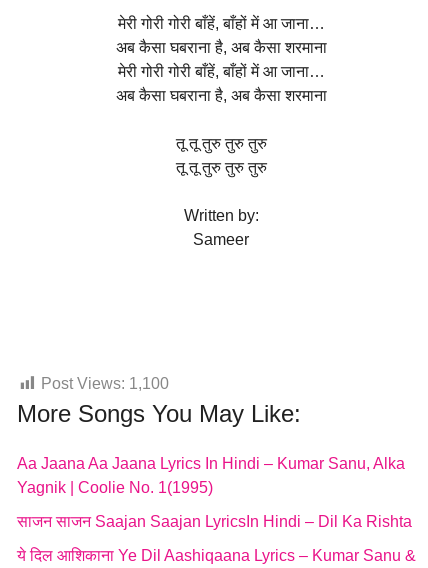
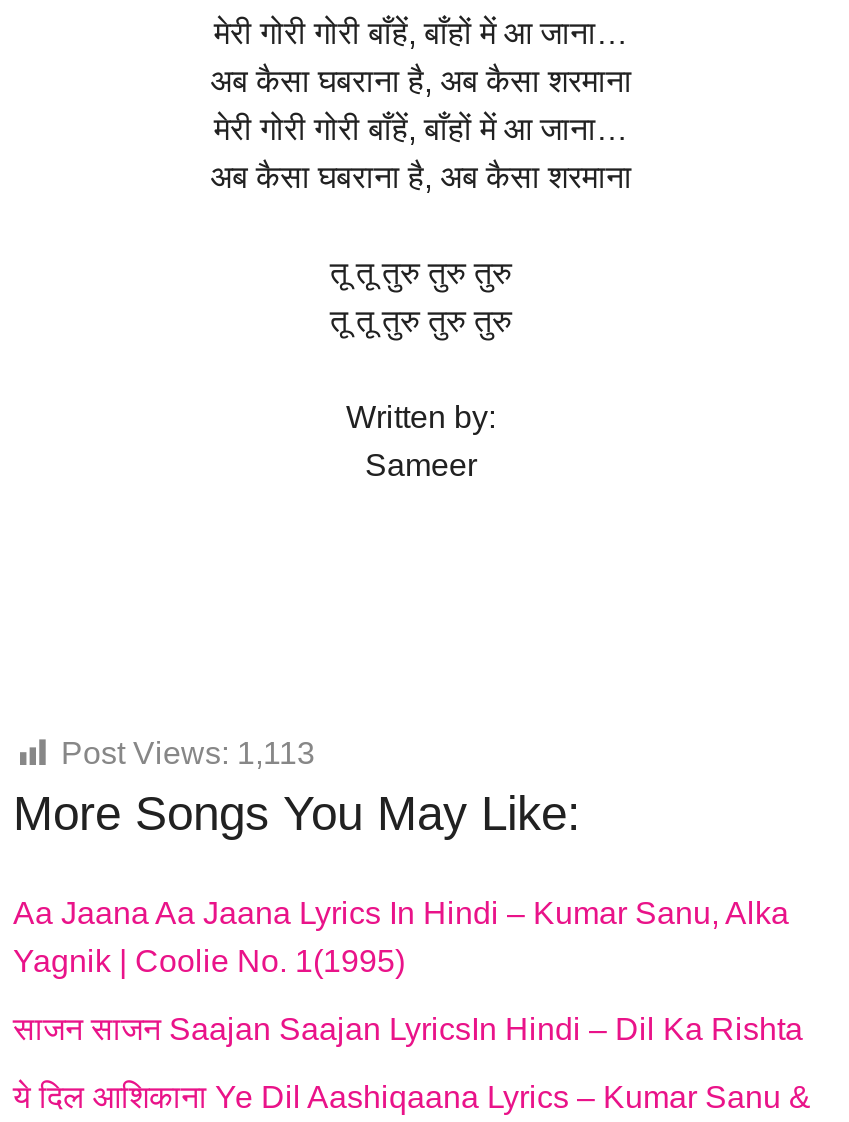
- Post Views: 1,100
+ Post Views: 1,113
